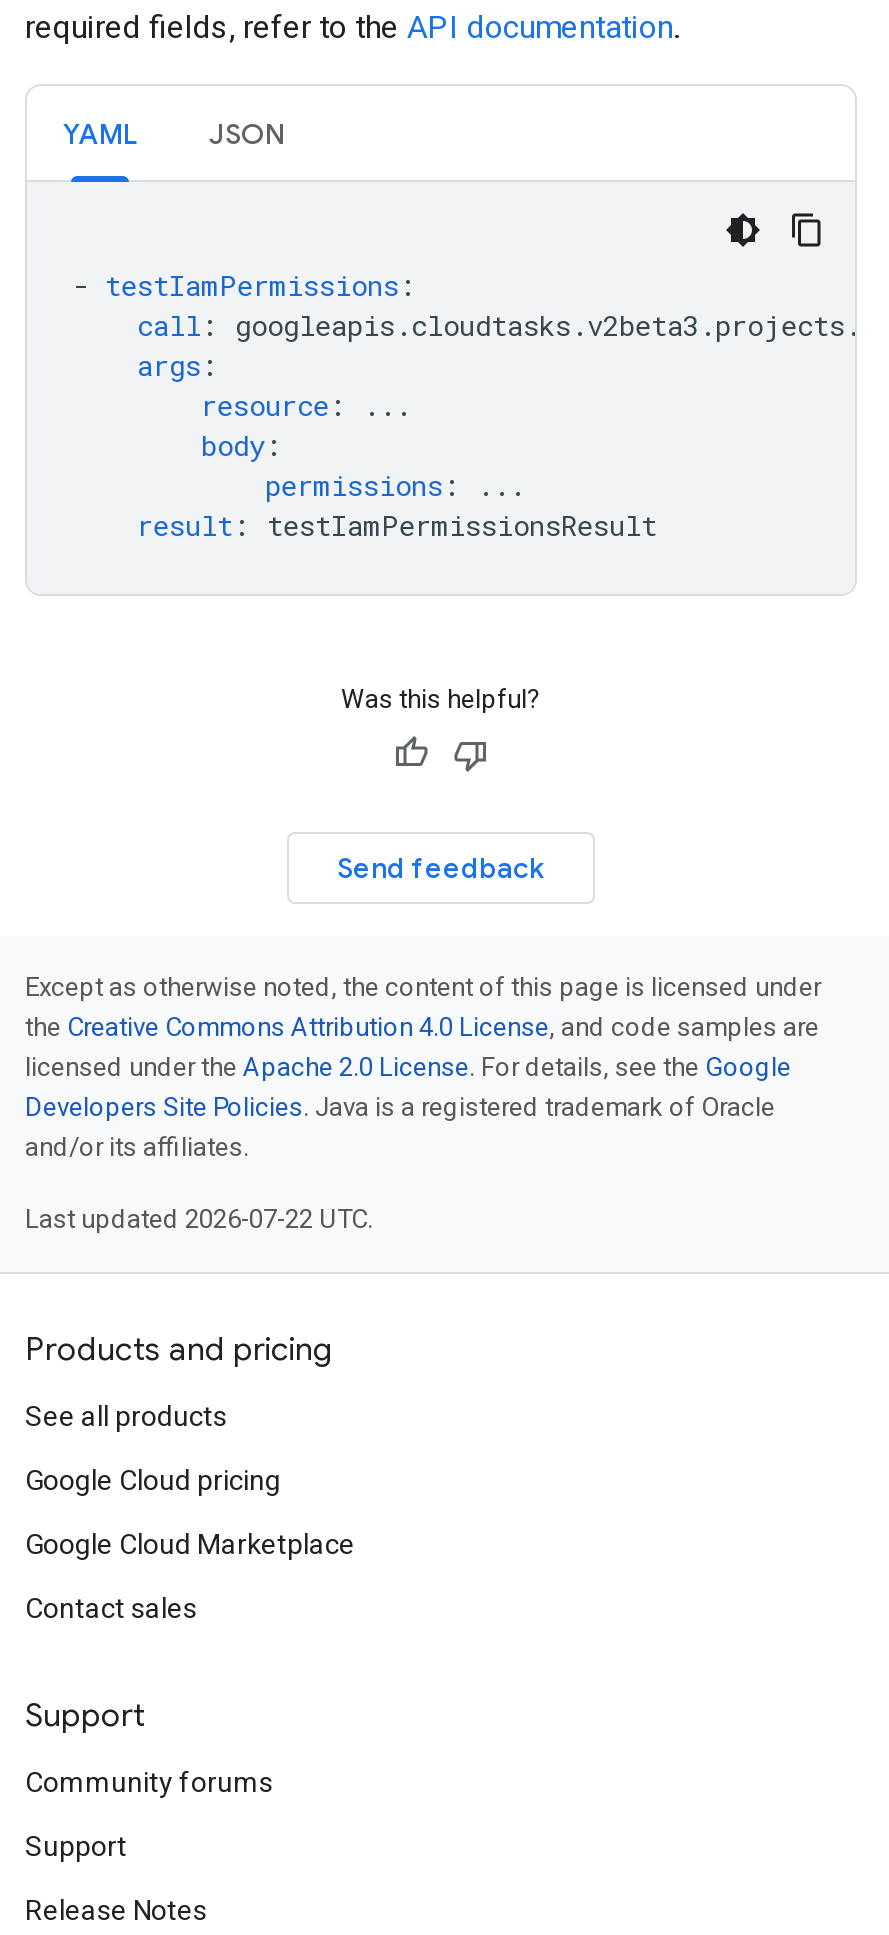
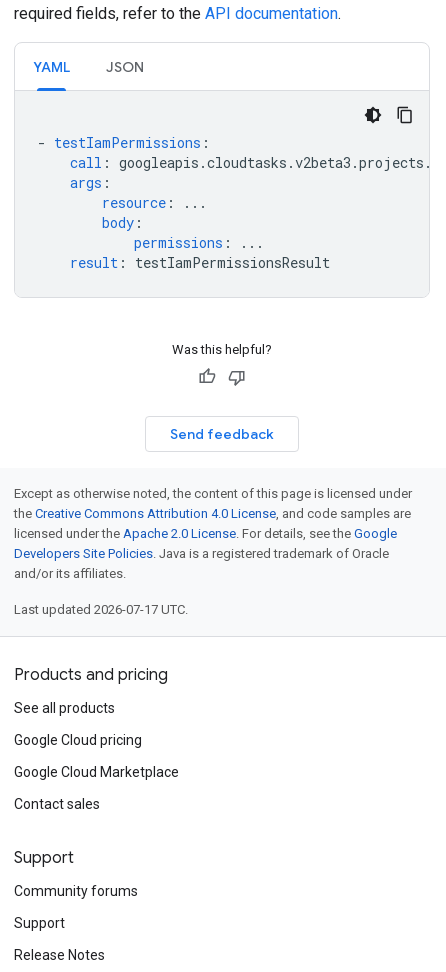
- Last updated 2026-07-22 UTC.
+ Last updated 2026-07-17 UTC.
